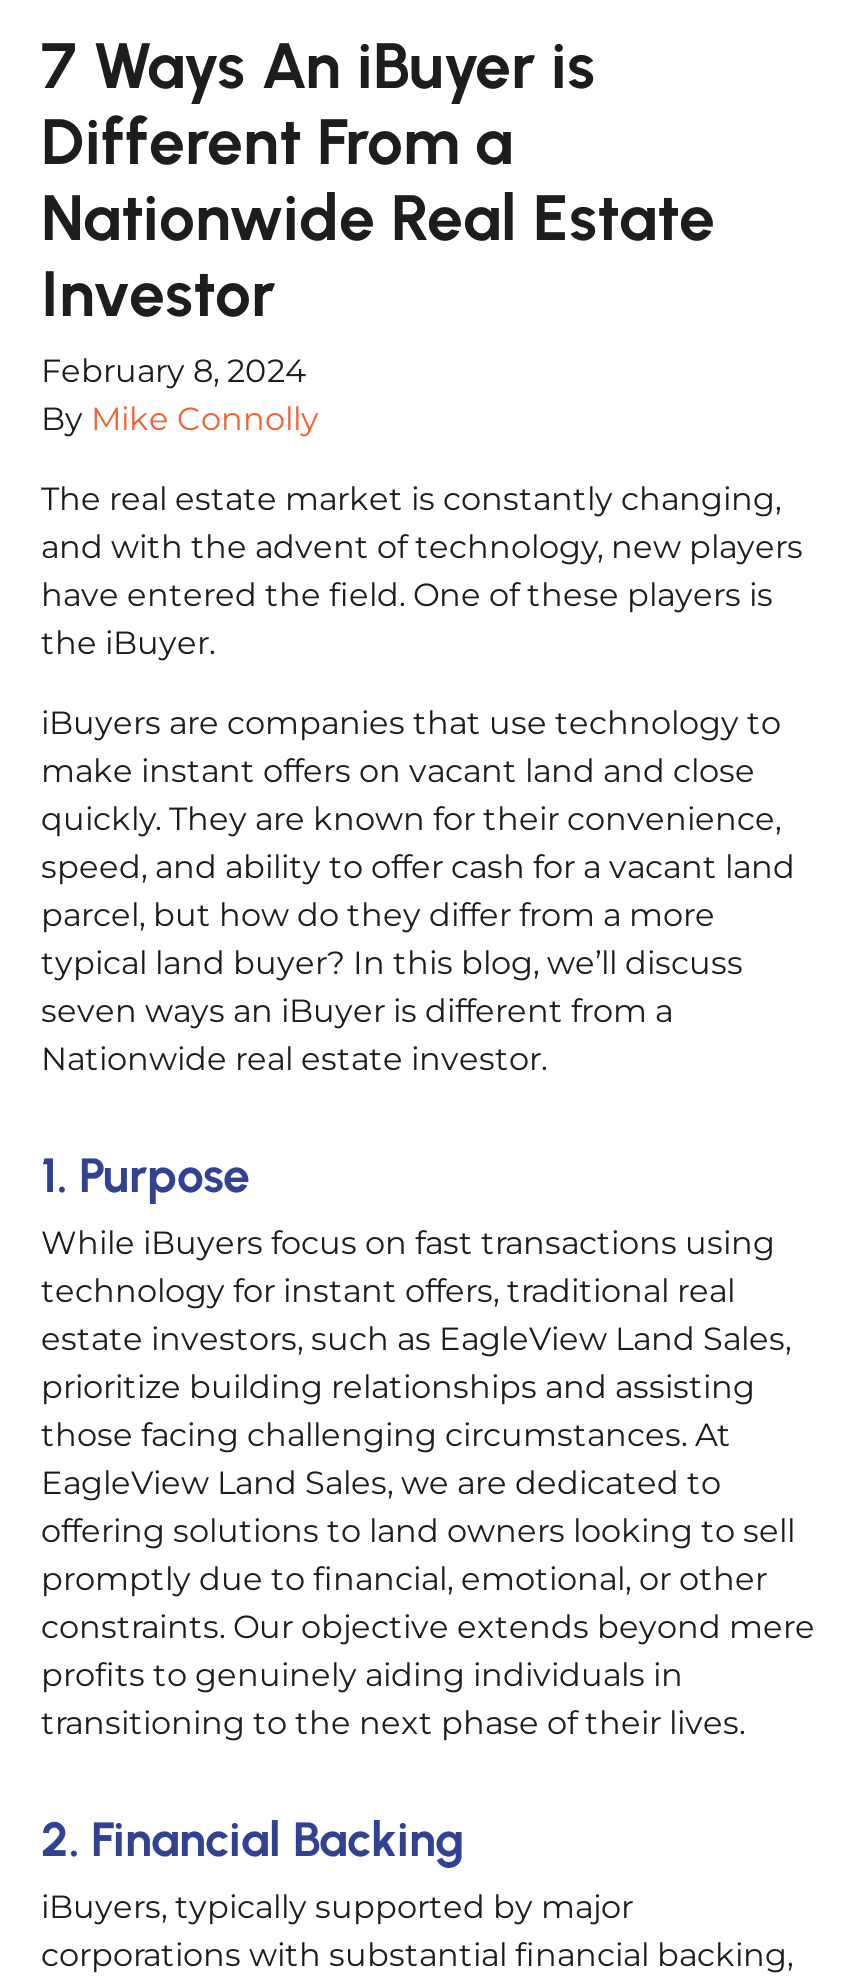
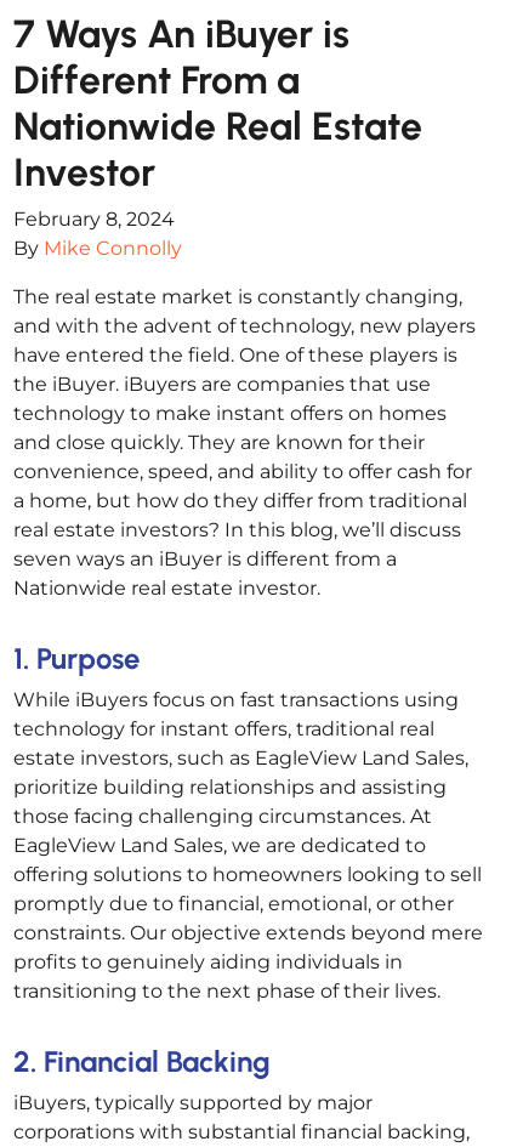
- the iBuyer.
- iBuyers are companies that use technology to
- make instant offers on vacant land and close
- quickly. They are known for their convenience,
- speed, and ability to offer cash for a vacant land
- parcel, but how do they differ from a more
- typical land buyer? In this blog, we’ll discuss
+ the iBuyer. iBuyers are companies that use
+ technology to make instant offers on homes
+ and close quickly. They are known for their
+ convenience, speed, and ability to offer cash for
+ a home, but how do they differ from traditional
+ real estate investors? In this blog, we’ll discuss

- offering solutions to land owners looking to sell
+ offering solutions to homeowners looking to sell
